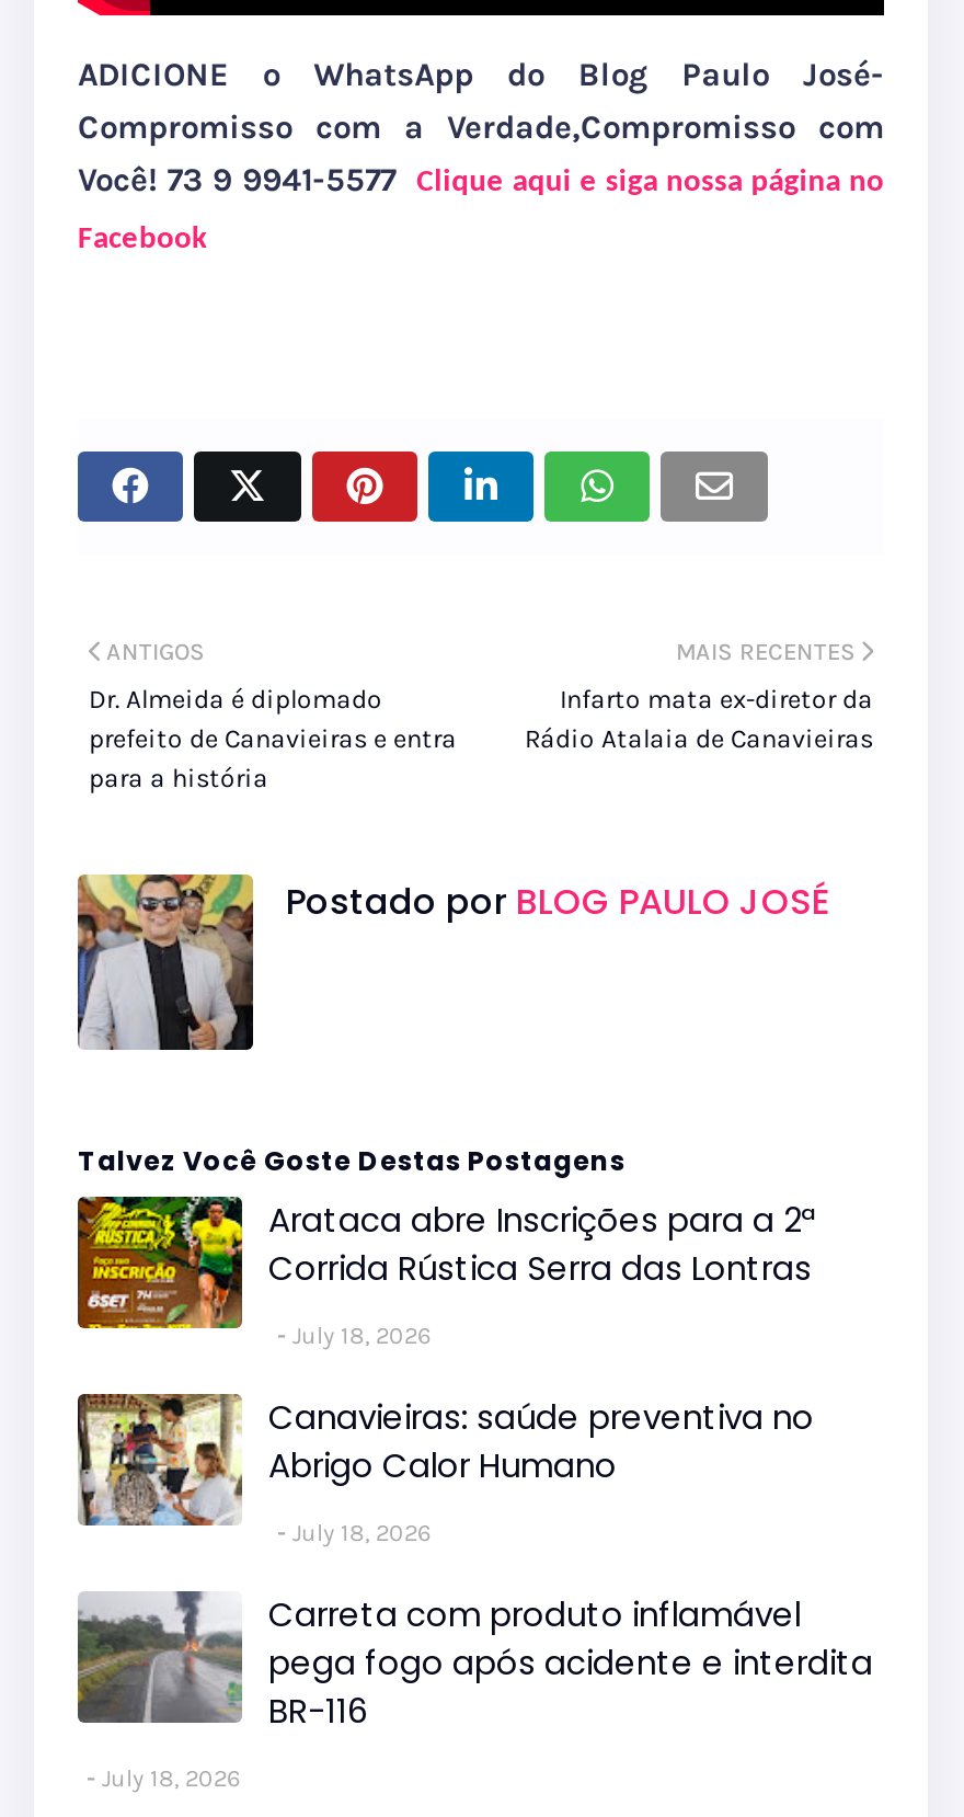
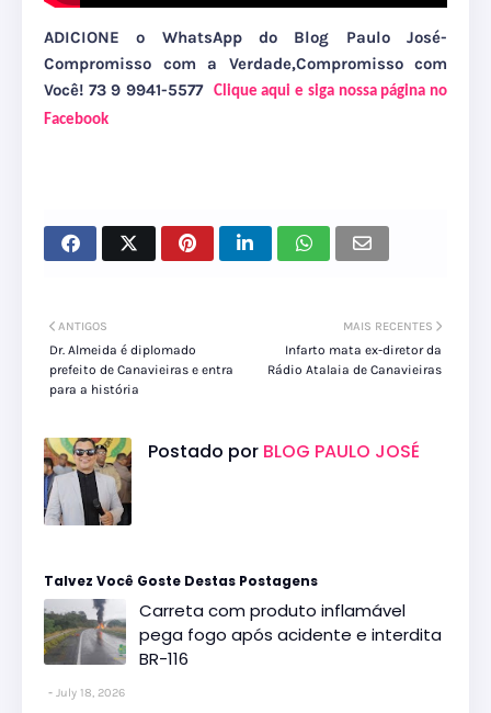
- [image]
- Arataca abre Inscrições para a 2ª
- Corrida Rústica Serra das Lontras
- July 18, 2026
- Canavieiras: saúde preventiva no
- Abrigo Calor Humano
- July 18, 2026

- [image]
